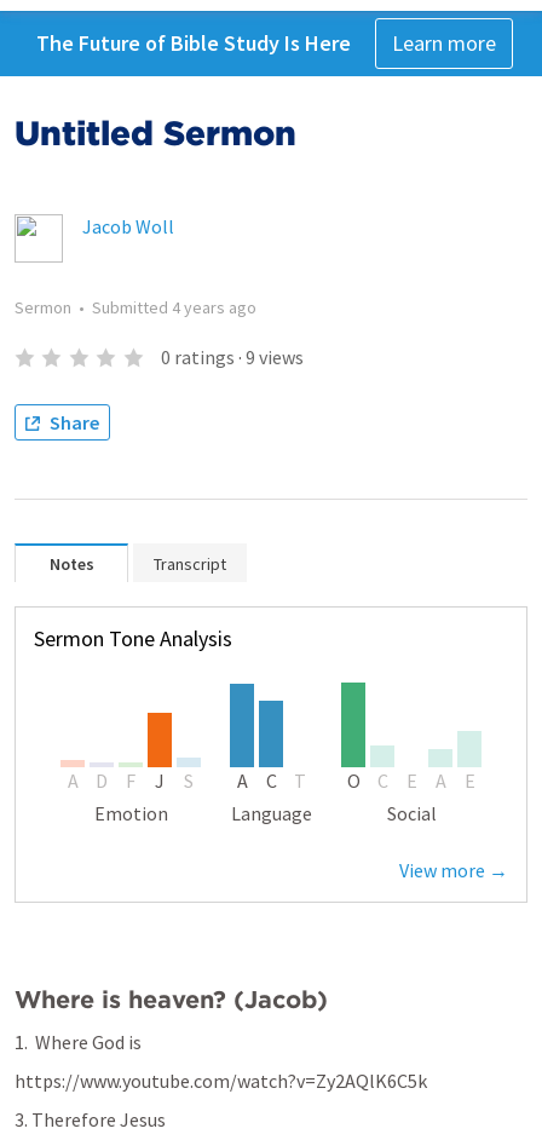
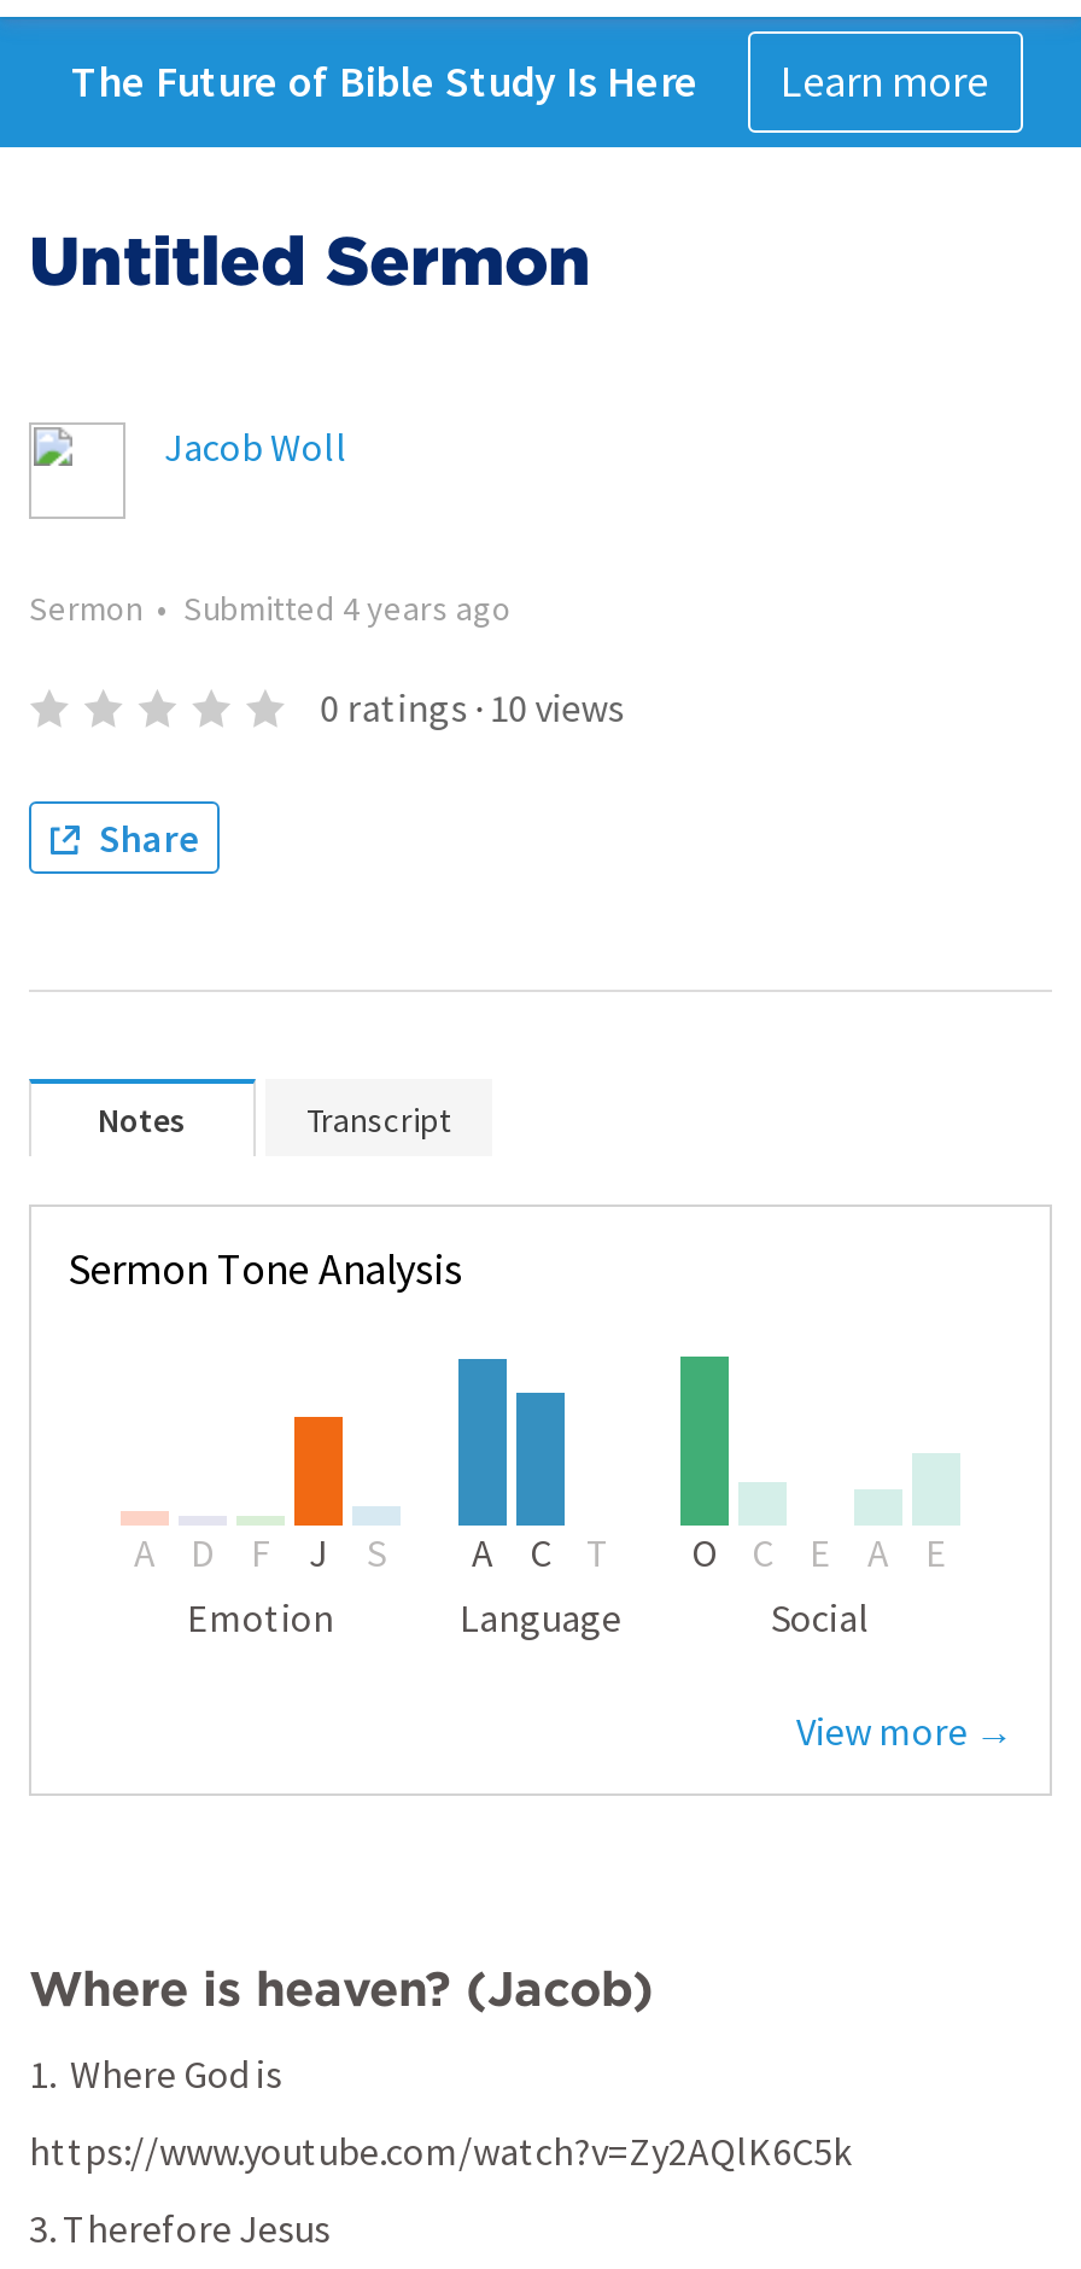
- 0 ratings · 9 views
+ 0 ratings · 10 views
